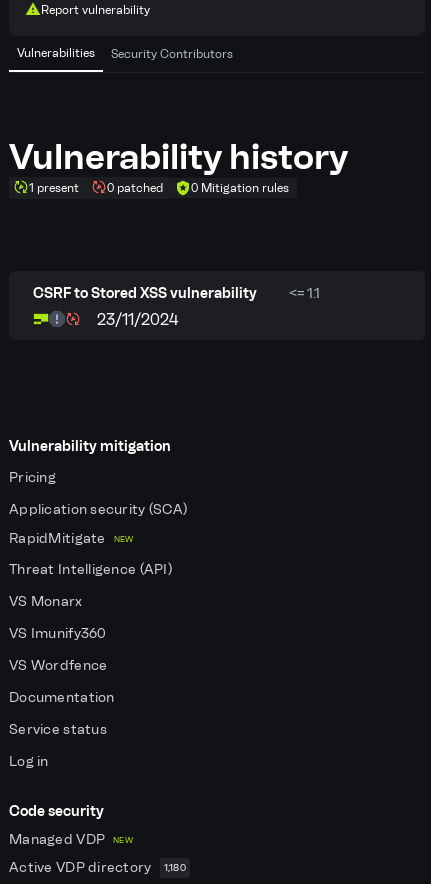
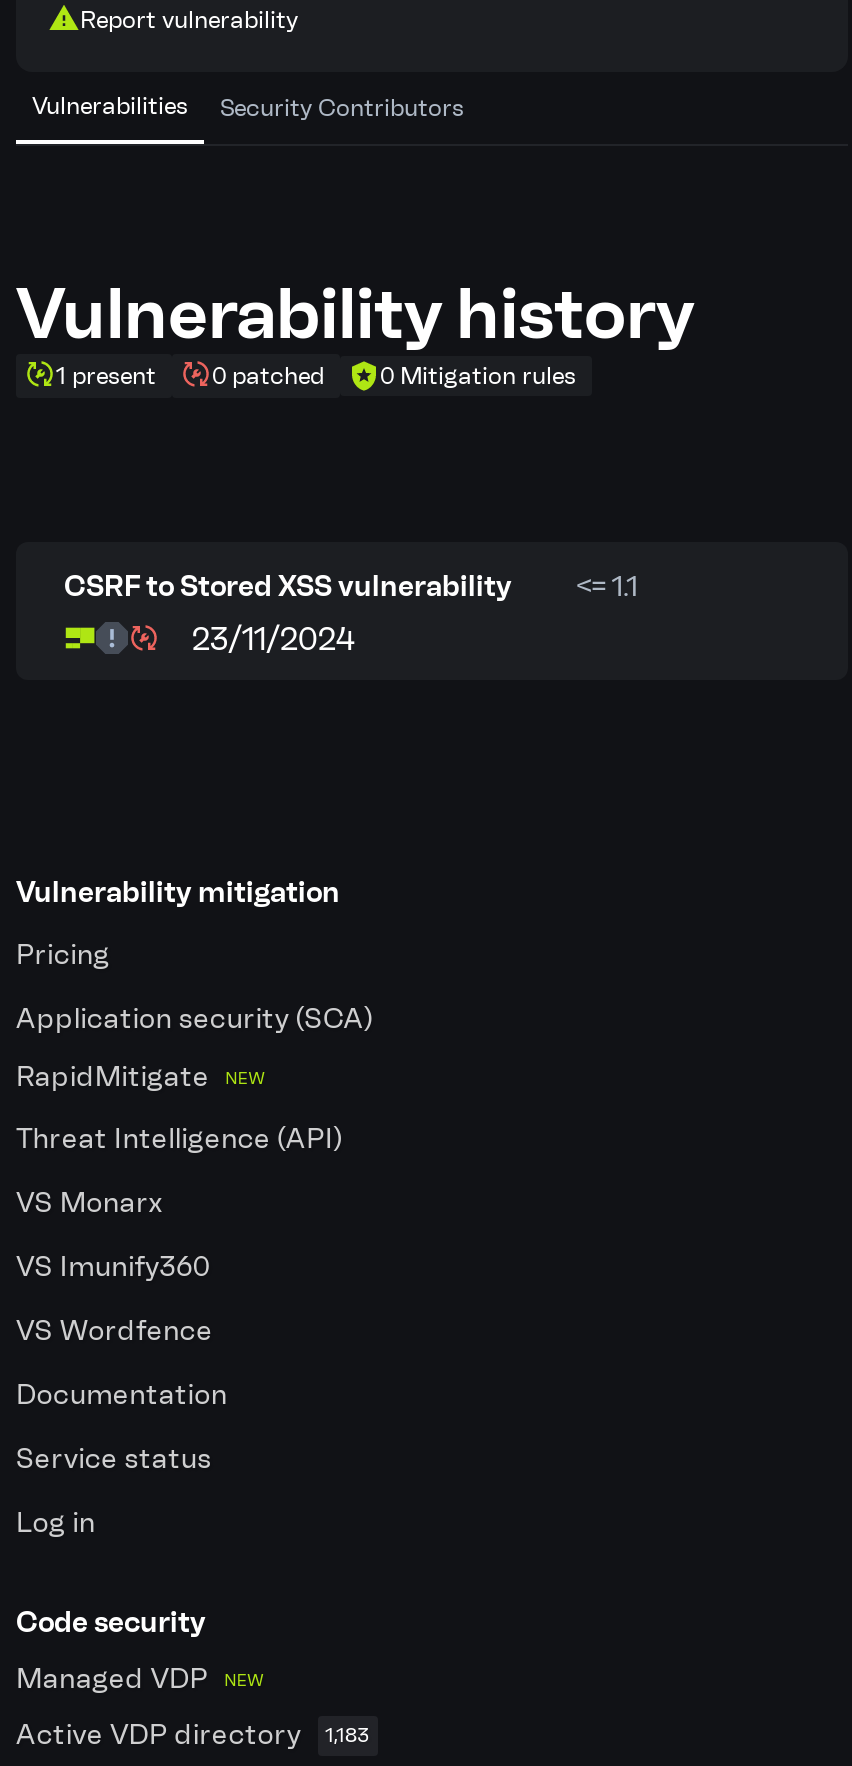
- Active VDP directory 1,180
+ Active VDP directory 1,183
